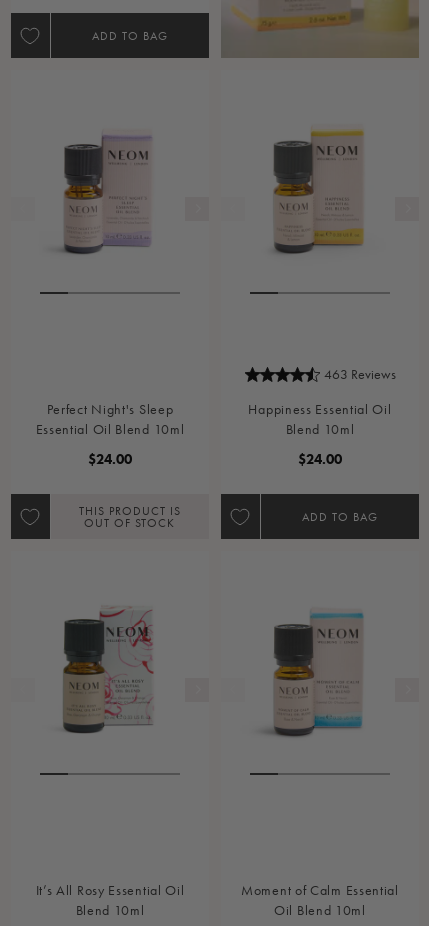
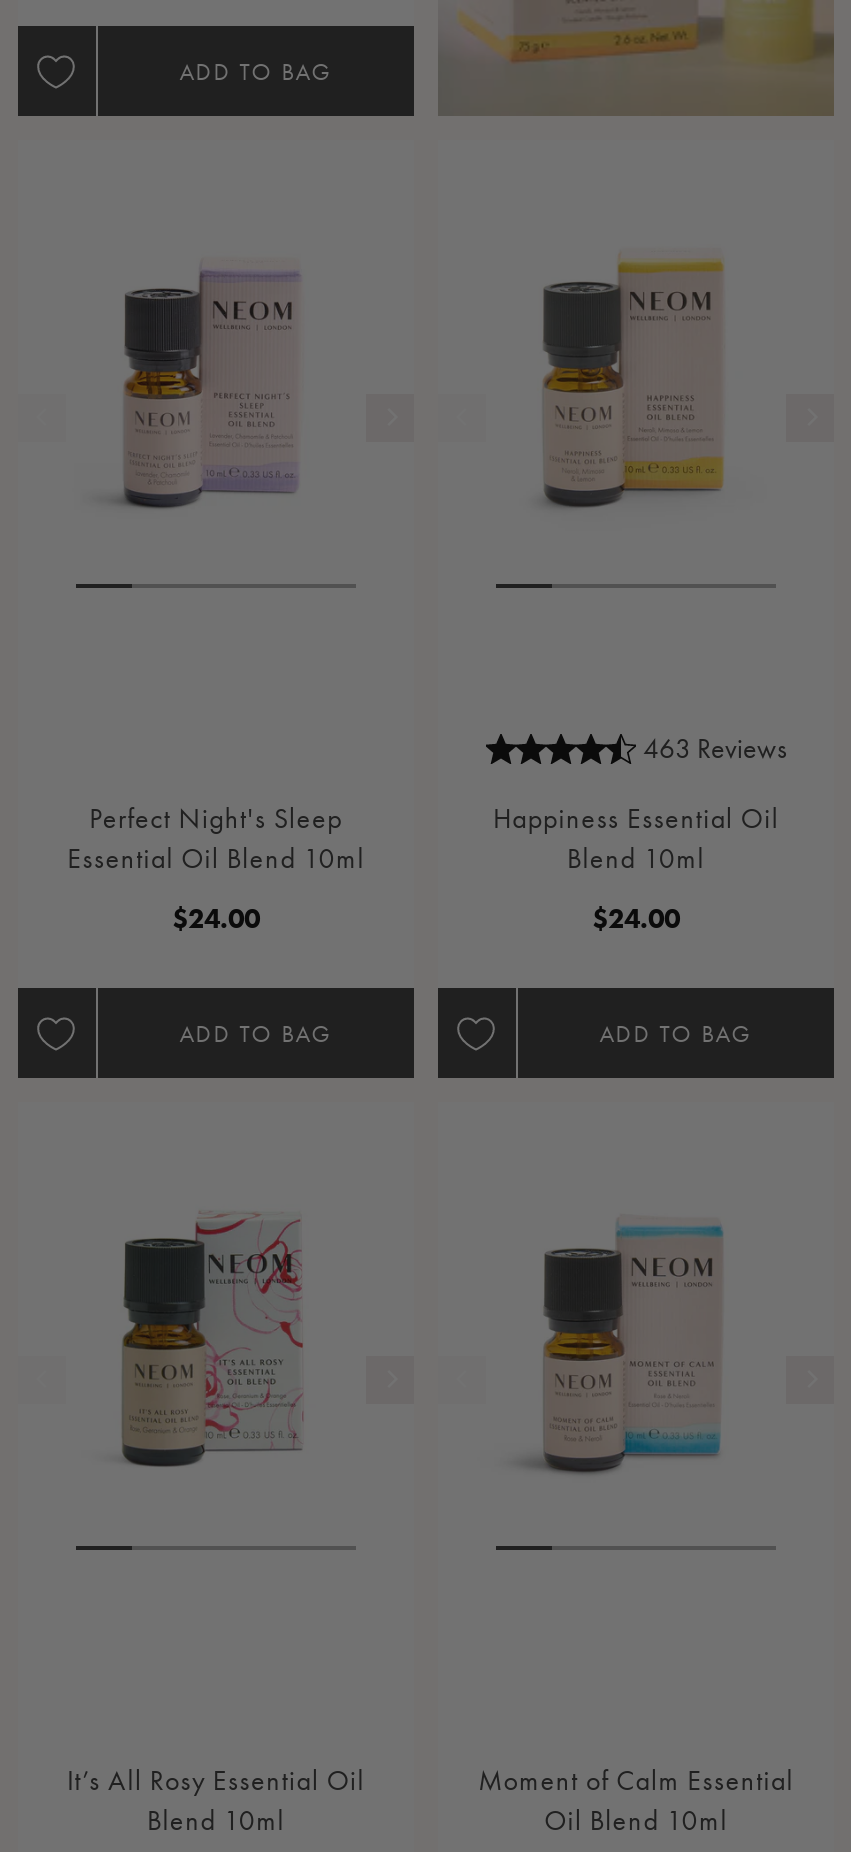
- THIS PRODUCT IS
- OUT OF STOCK
+ ADD TO BAG
